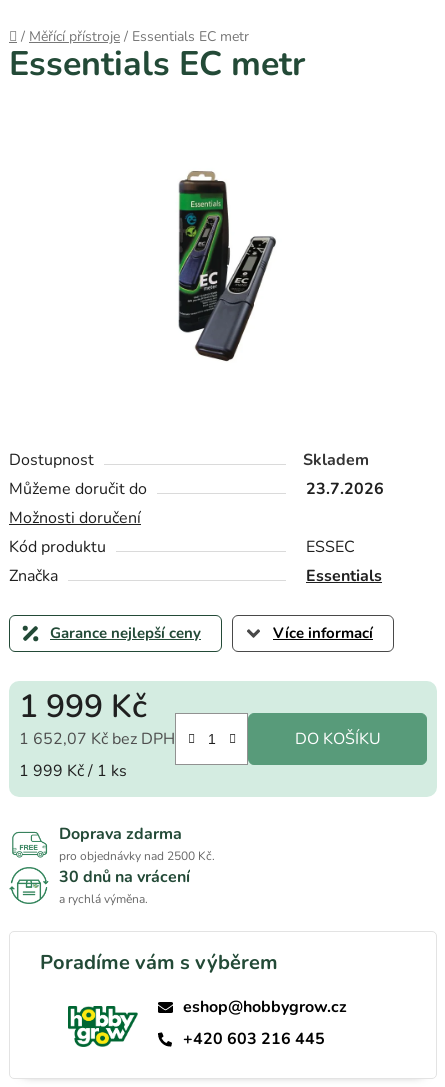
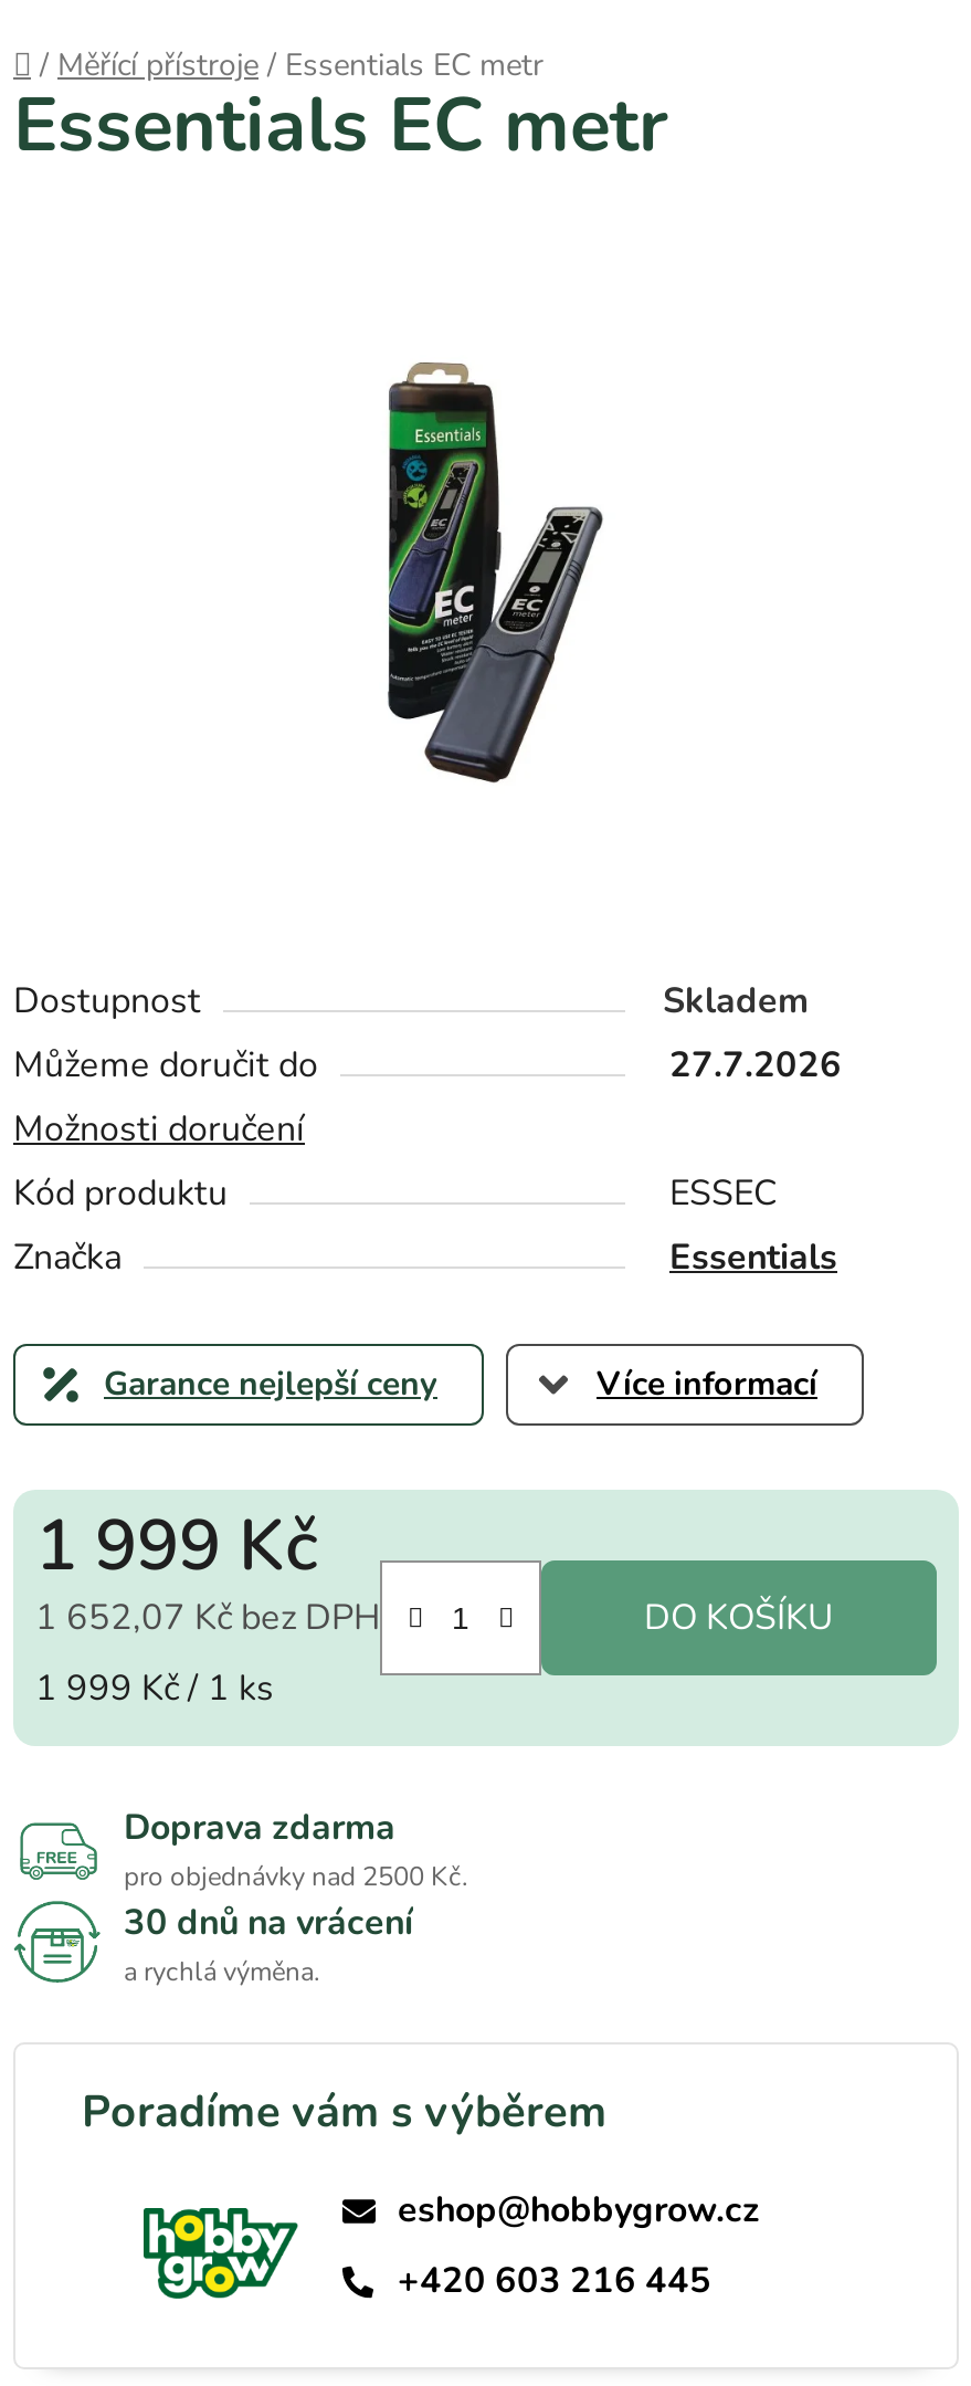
- 23.7.2026
+ 27.7.2026
